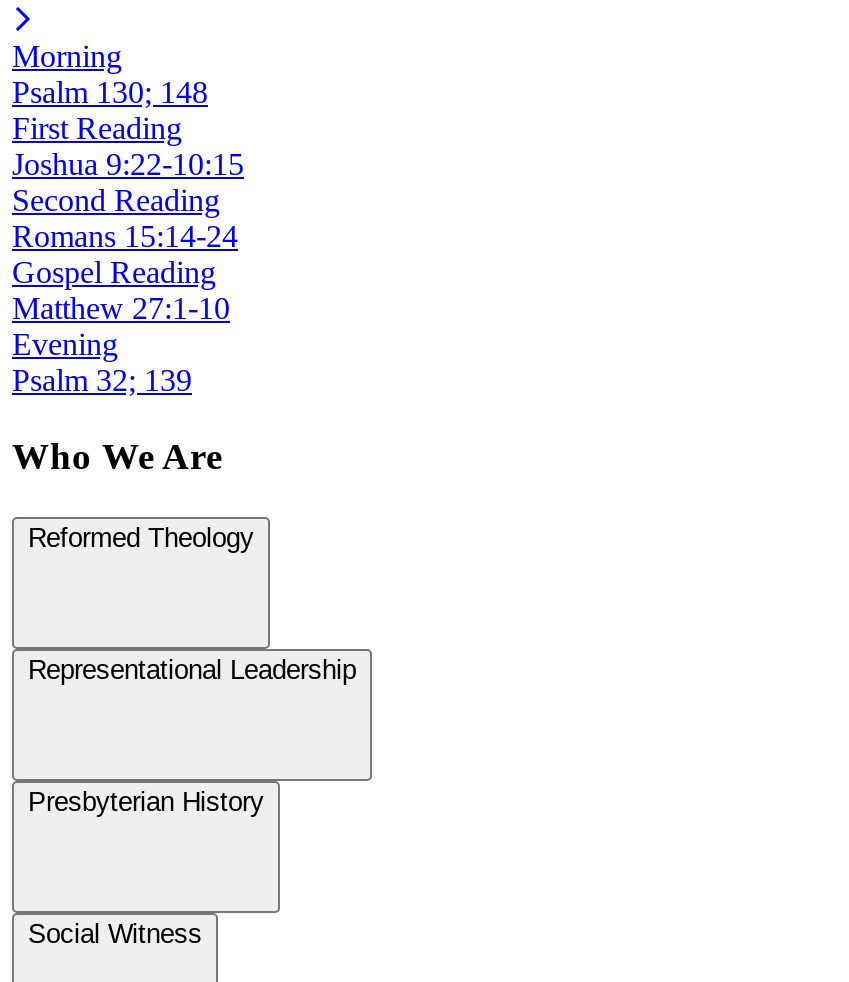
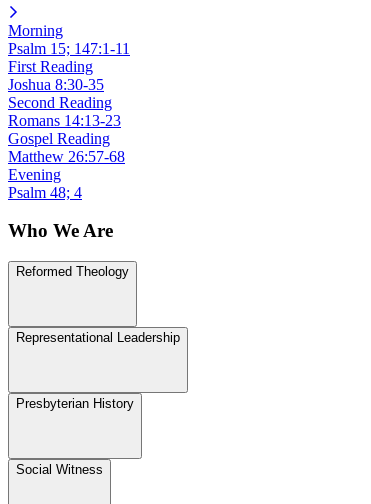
- Psalm 130; 148
+ Psalm 15; 147:1-11

- Joshua 9:22-10:15
+ Joshua 8:30-35

- Romans 15:14-24
+ Romans 14:13-23

- Matthew 27:1-10
+ Matthew 26:57-68

- Psalm 32; 139
+ Psalm 48; 4
